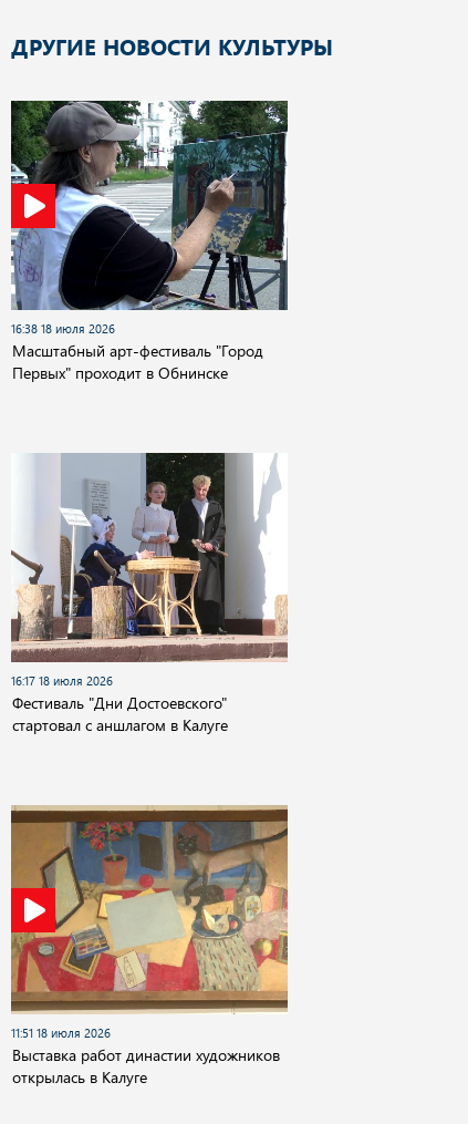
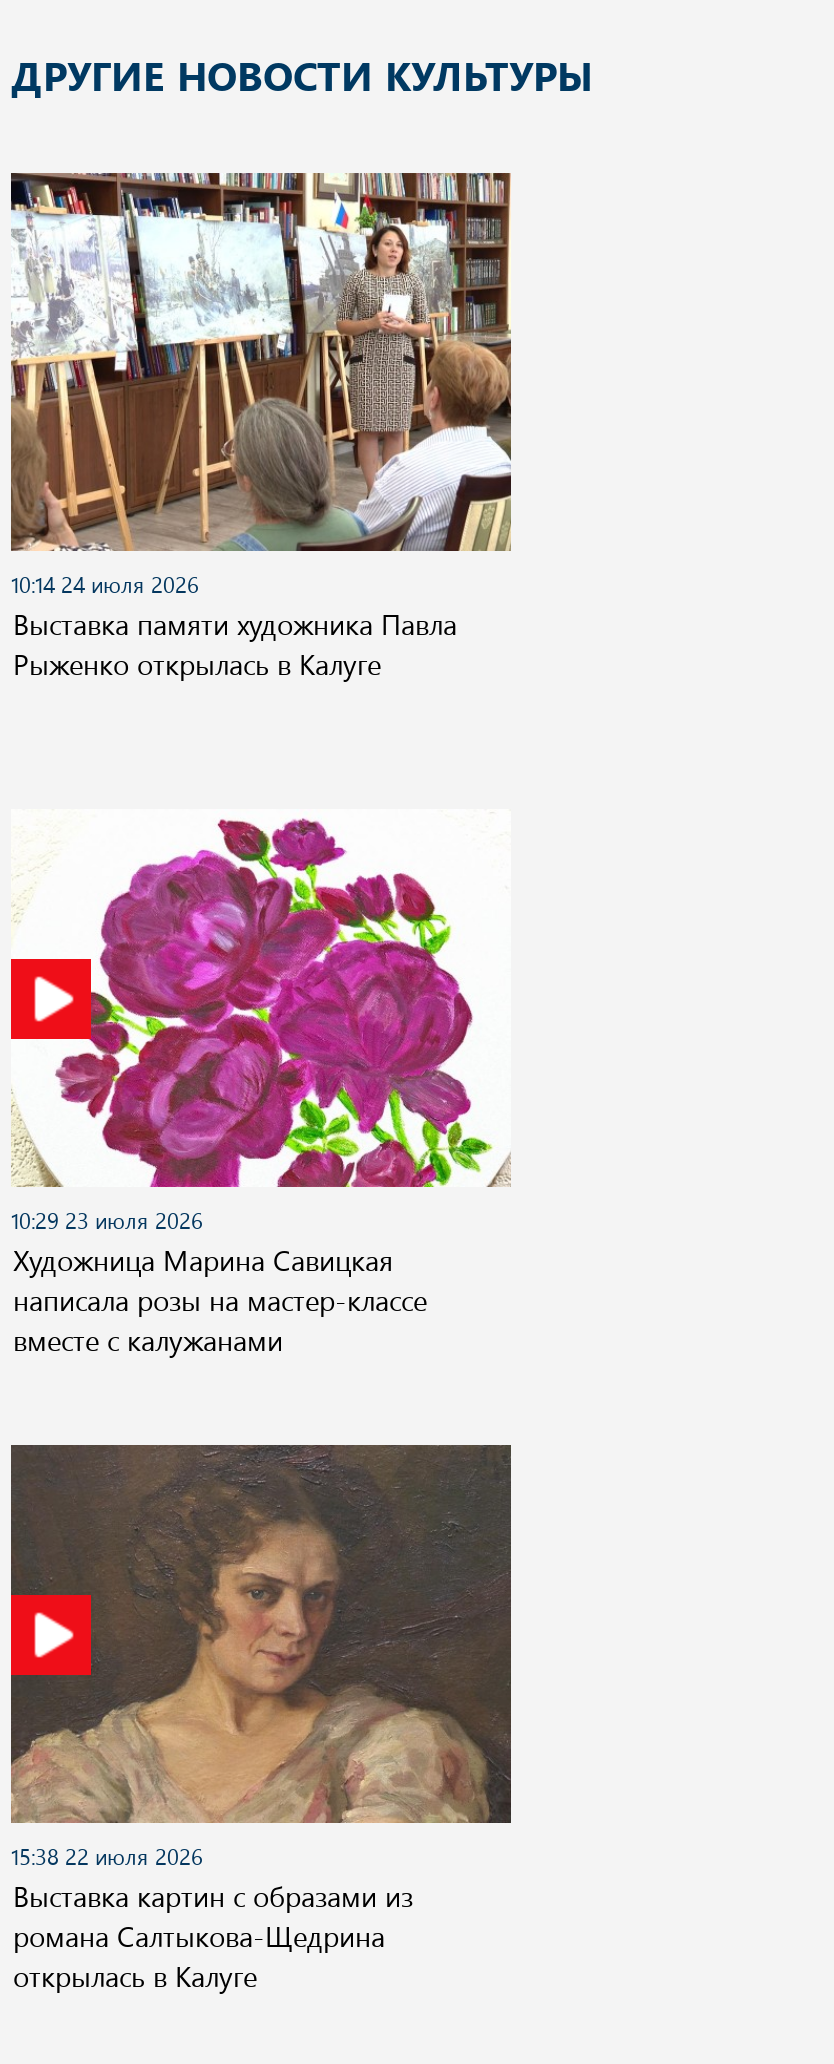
- [image]
- 16:38 18 июля 2026
- Масштабный арт-фестиваль "Город
- Первых" проходит в Обнинске
+ [image]
+ 10:14 24 июля 2026
+ Выставка памяти художника Павла
+ Рыженко открылась в Калуге

- [image]
- 16:17 18 июля 2026
- Фестиваль "Дни Достоевского"
- стартовал с аншлагом в Калуге
+ [image]
+ 10:29 23 июля 2026
+ Художница Марина Савицкая
+ написала розы на мастер-классе
+ вместе с калужанами

- [image]
- 11:51 18 июля 2026
- Выставка работ династии художников
+ [image]
+ 15:38 22 июля 2026
+ Выставка картин с образами из
+ романа Салтыкова-Щедрина
